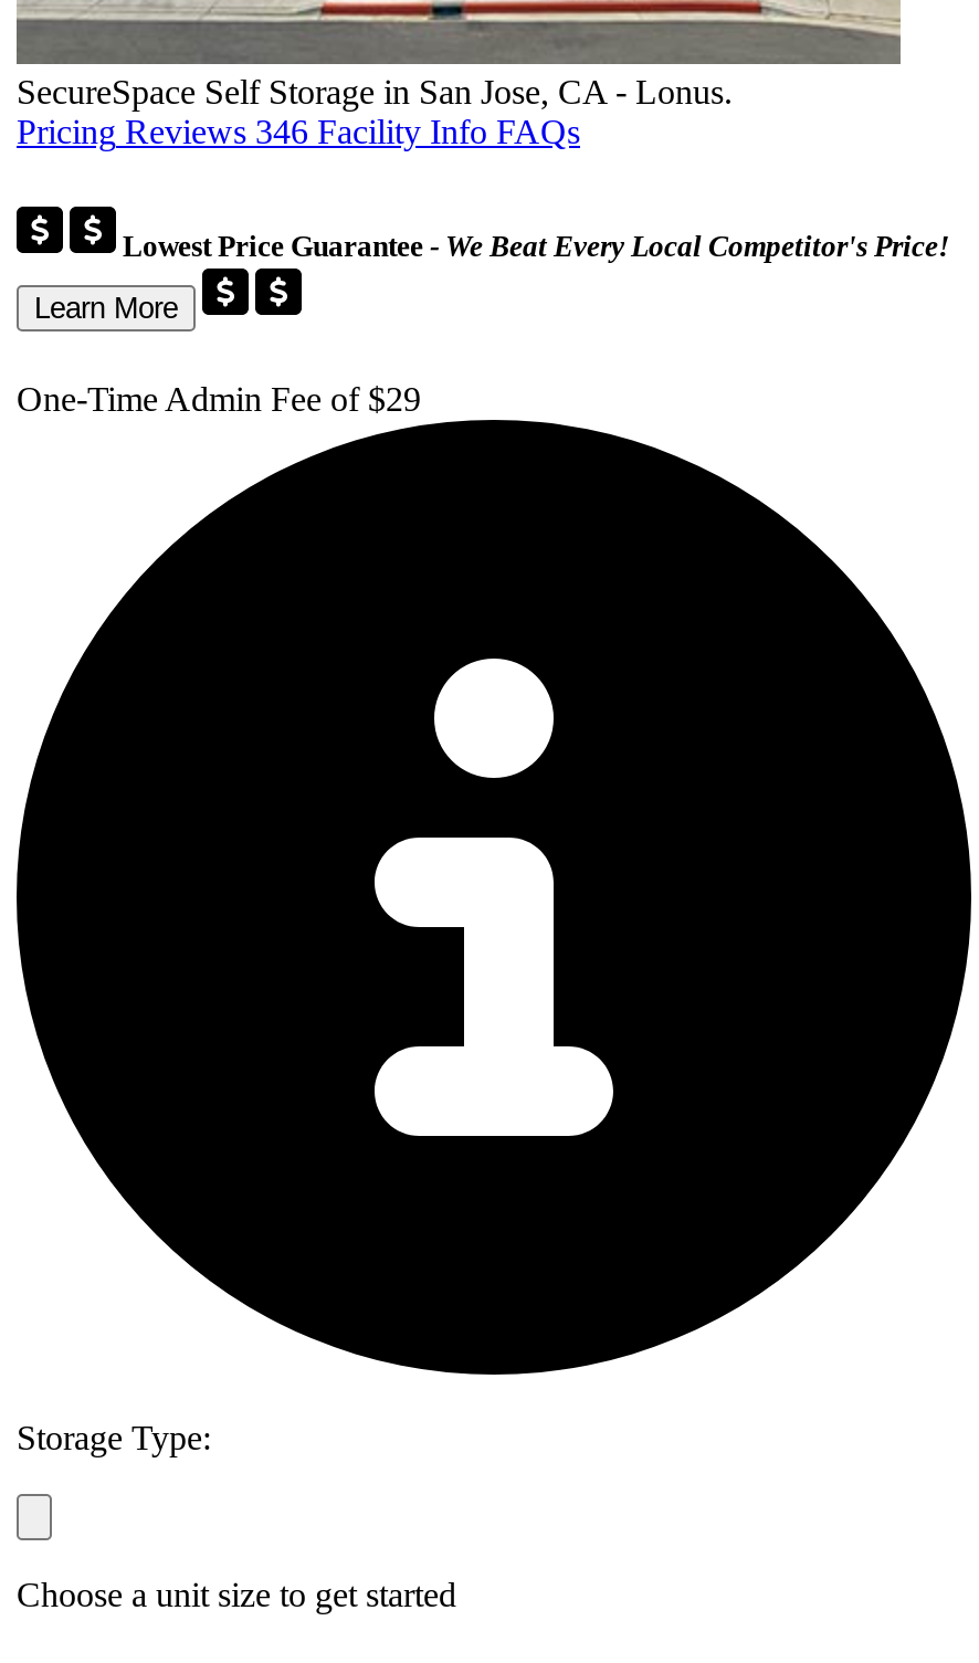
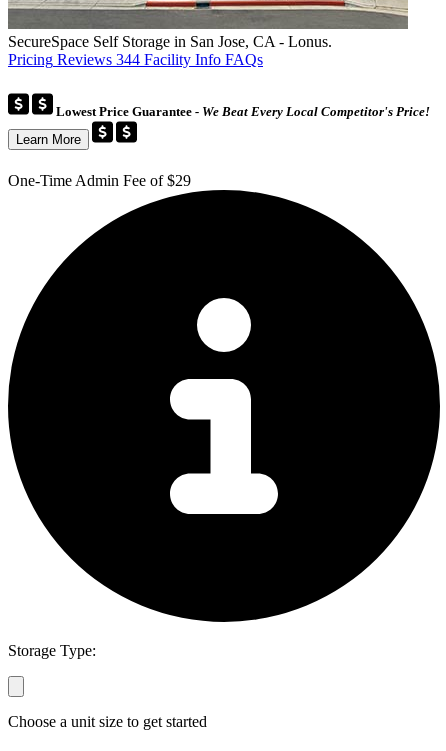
- Pricing Reviews 346 Facility Info FAQs
+ Pricing Reviews 344 Facility Info FAQs
